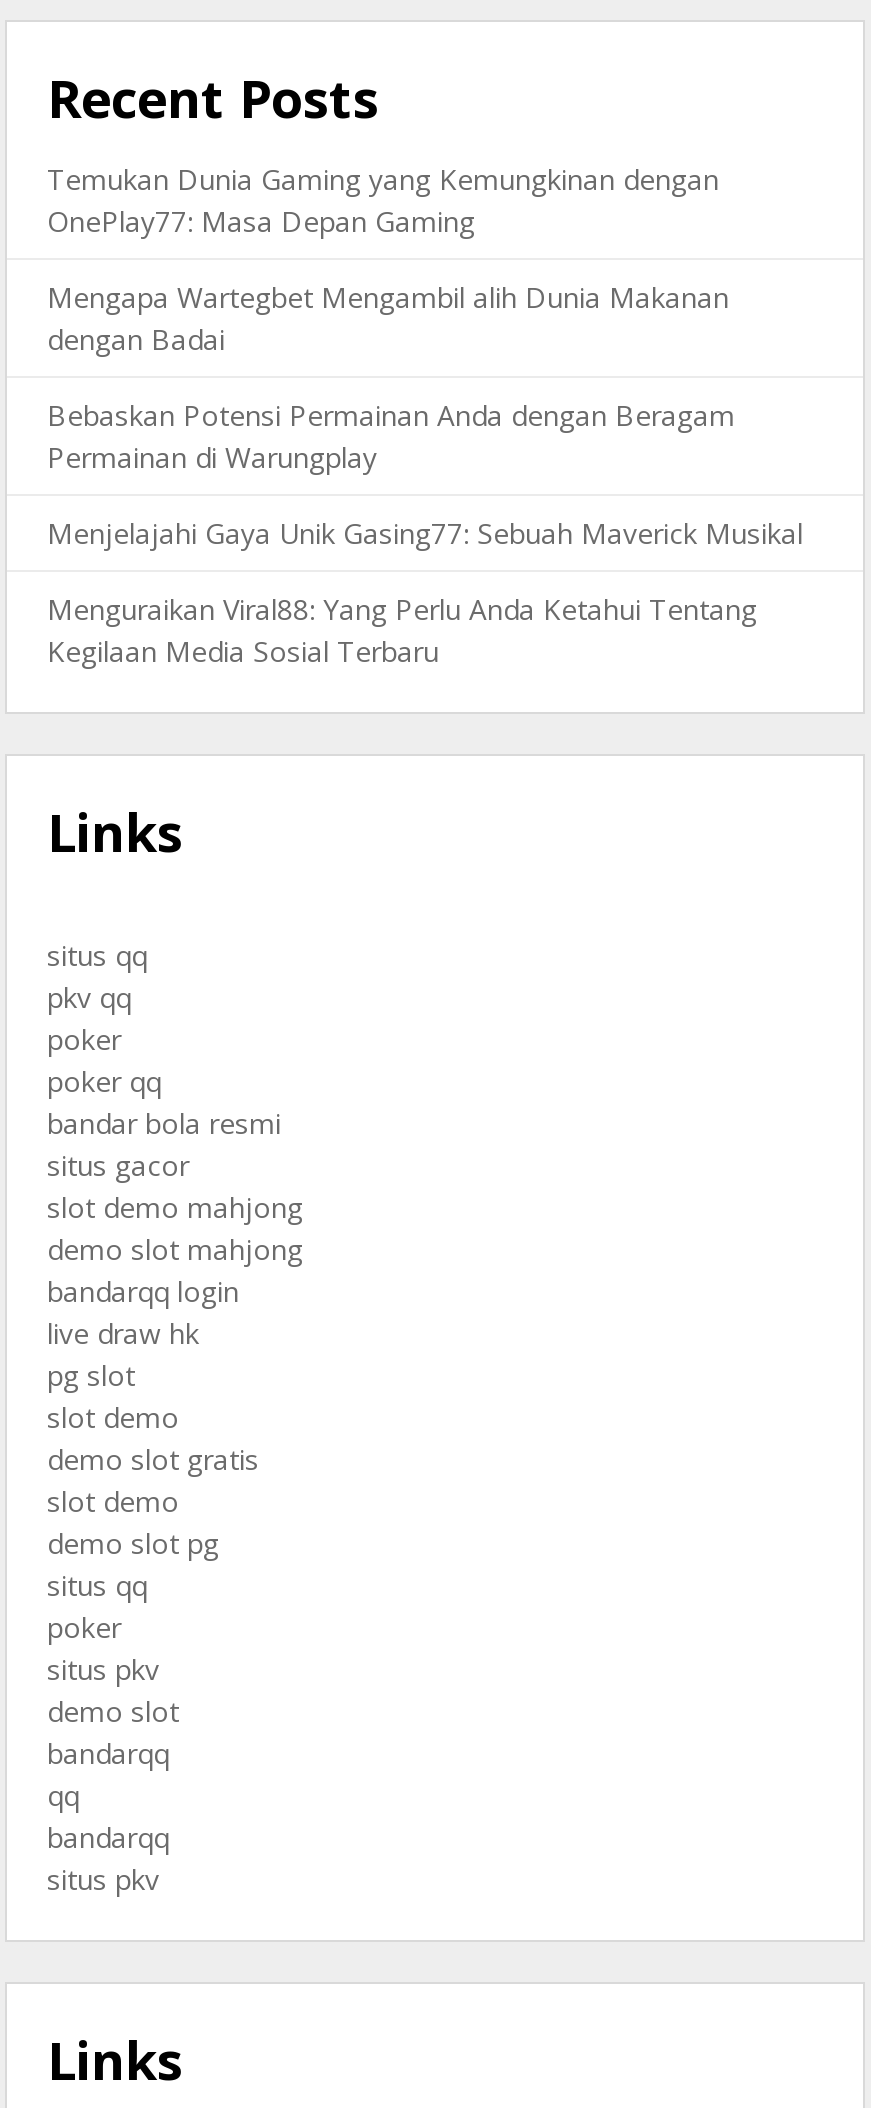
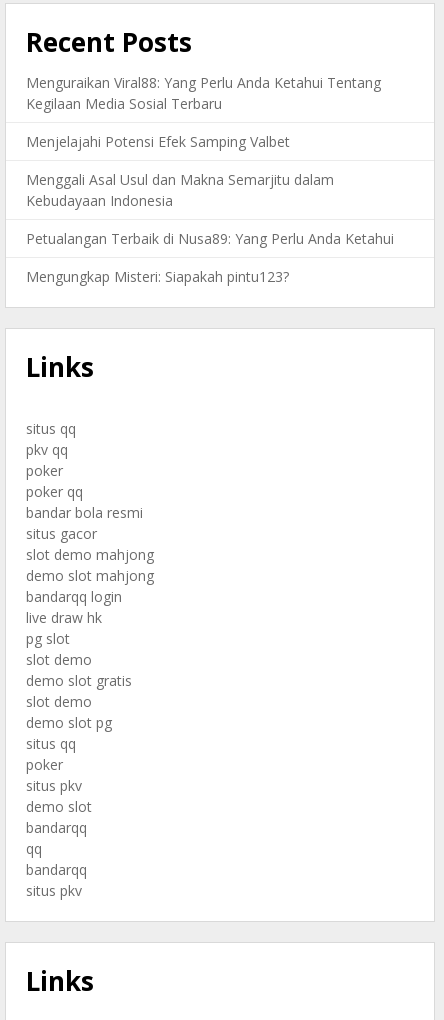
- Temukan Dunia Gaming yang Kemungkinan dengan
- OnePlay77: Masa Depan Gaming
- Mengapa Wartegbet Mengambil alih Dunia Makanan
- dengan Badai
- Bebaskan Potensi Permainan Anda dengan Beragam
- Permainan di Warungplay
- Menjelajahi Gaya Unik Gasing77: Sebuah Maverick Musikal

moved up: Menguraikan Viral88: Yang Perlu Anda Ketahui Tentang | Kegilaan Media Sosial Terbaru

+ Menjelajahi Potensi Efek Samping Valbet
+ Menggali Asal Usul dan Makna Semarjitu dalam
+ Kebudayaan Indonesia
+ Petualangan Terbaik di Nusa89: Yang Perlu Anda Ketahui
+ Mengungkap Misteri: Siapakah pintu123?
